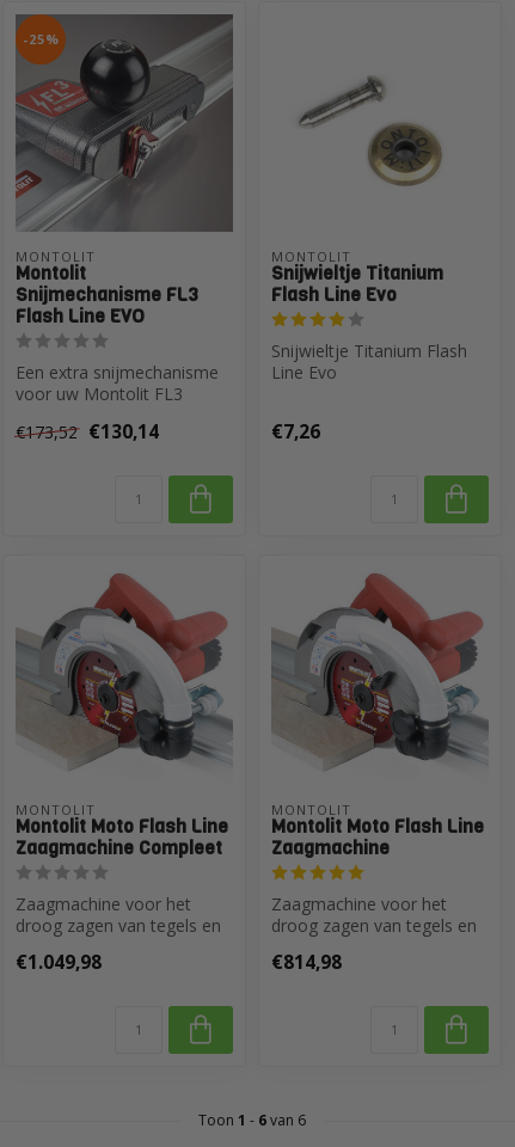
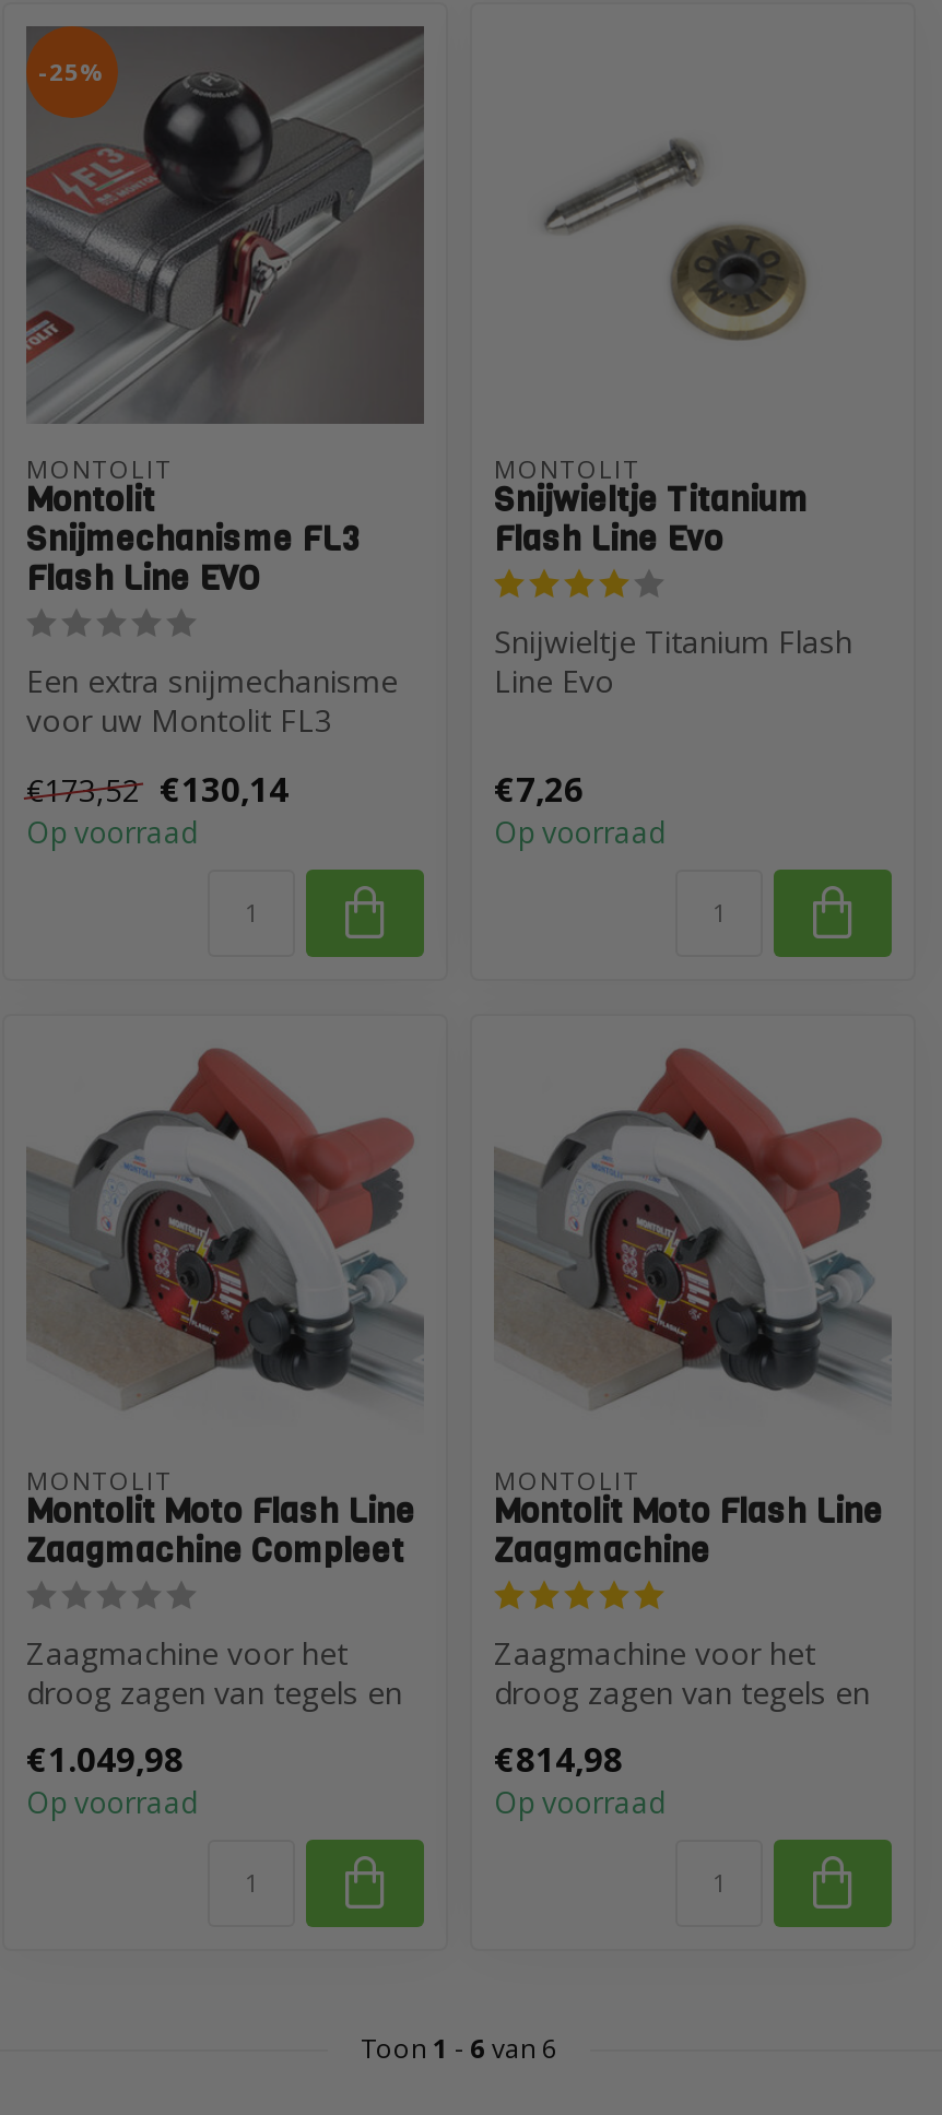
+ Op voorraad

+ Op voorraad

+ Op voorraad

+ Op voorraad
